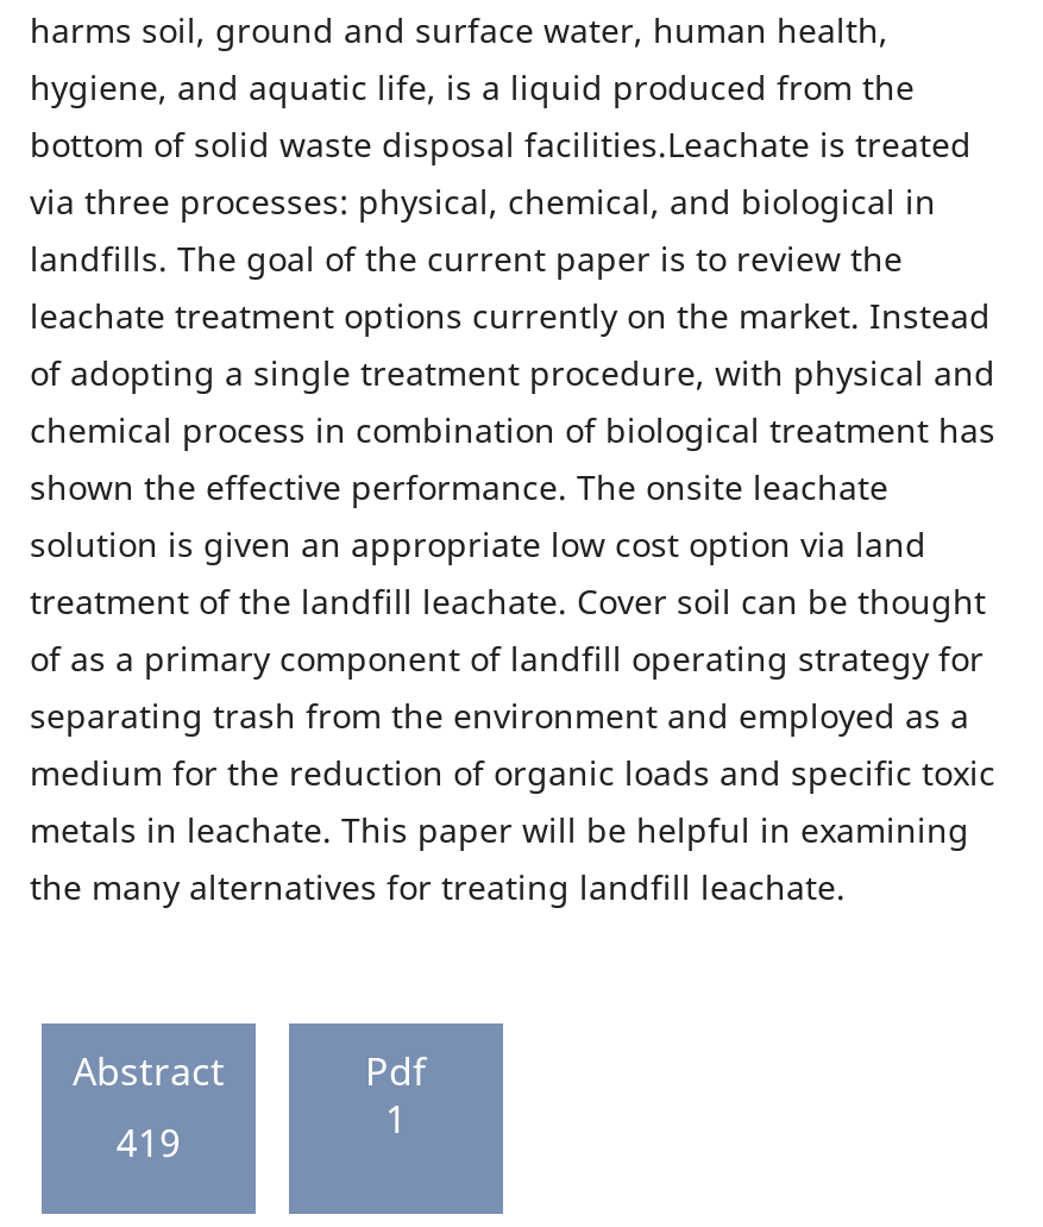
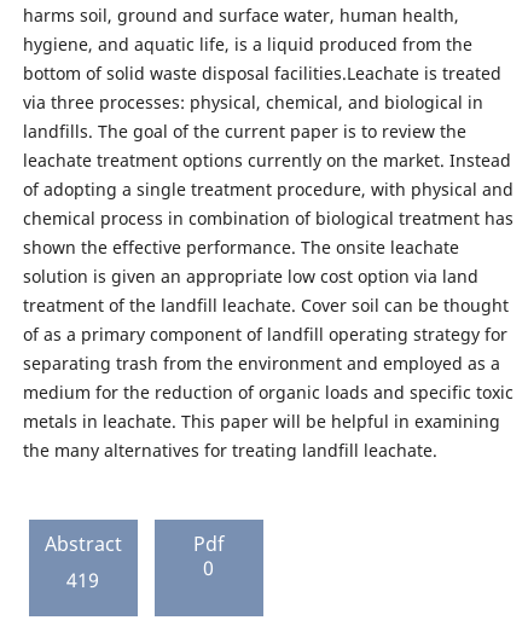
- 1
+ 0
